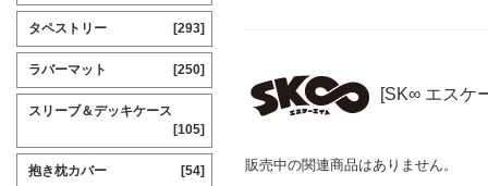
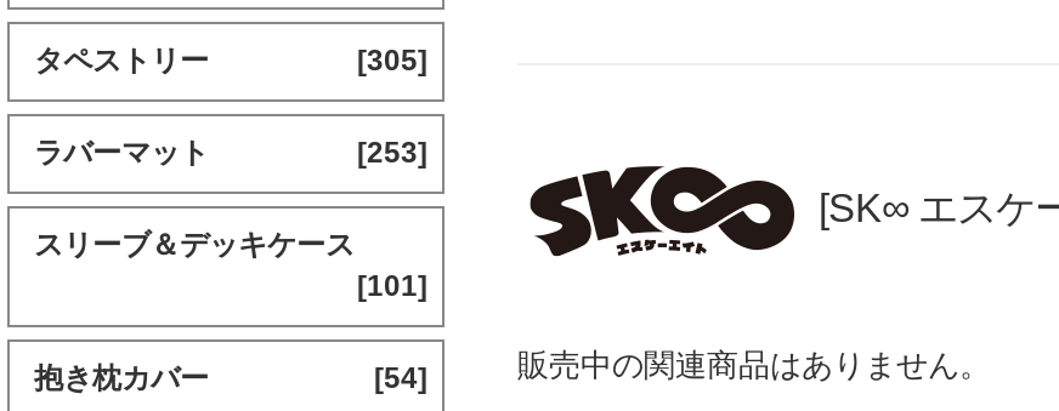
- [293]
+ [305]

- [250]
+ [253]

- [105]
+ [101]
